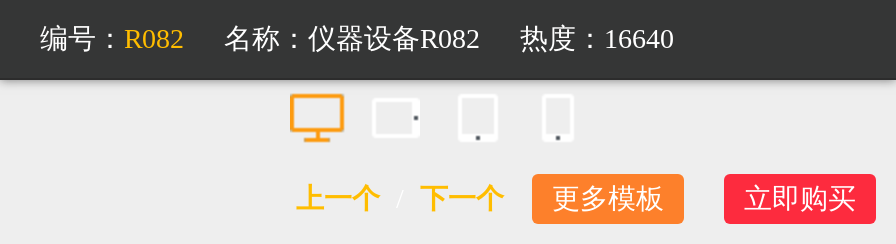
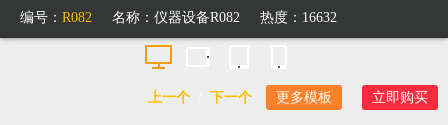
- 编号：R082 名称：仪器设备R082 热度：16640
+ 编号：R082 名称：仪器设备R082 热度：16632
